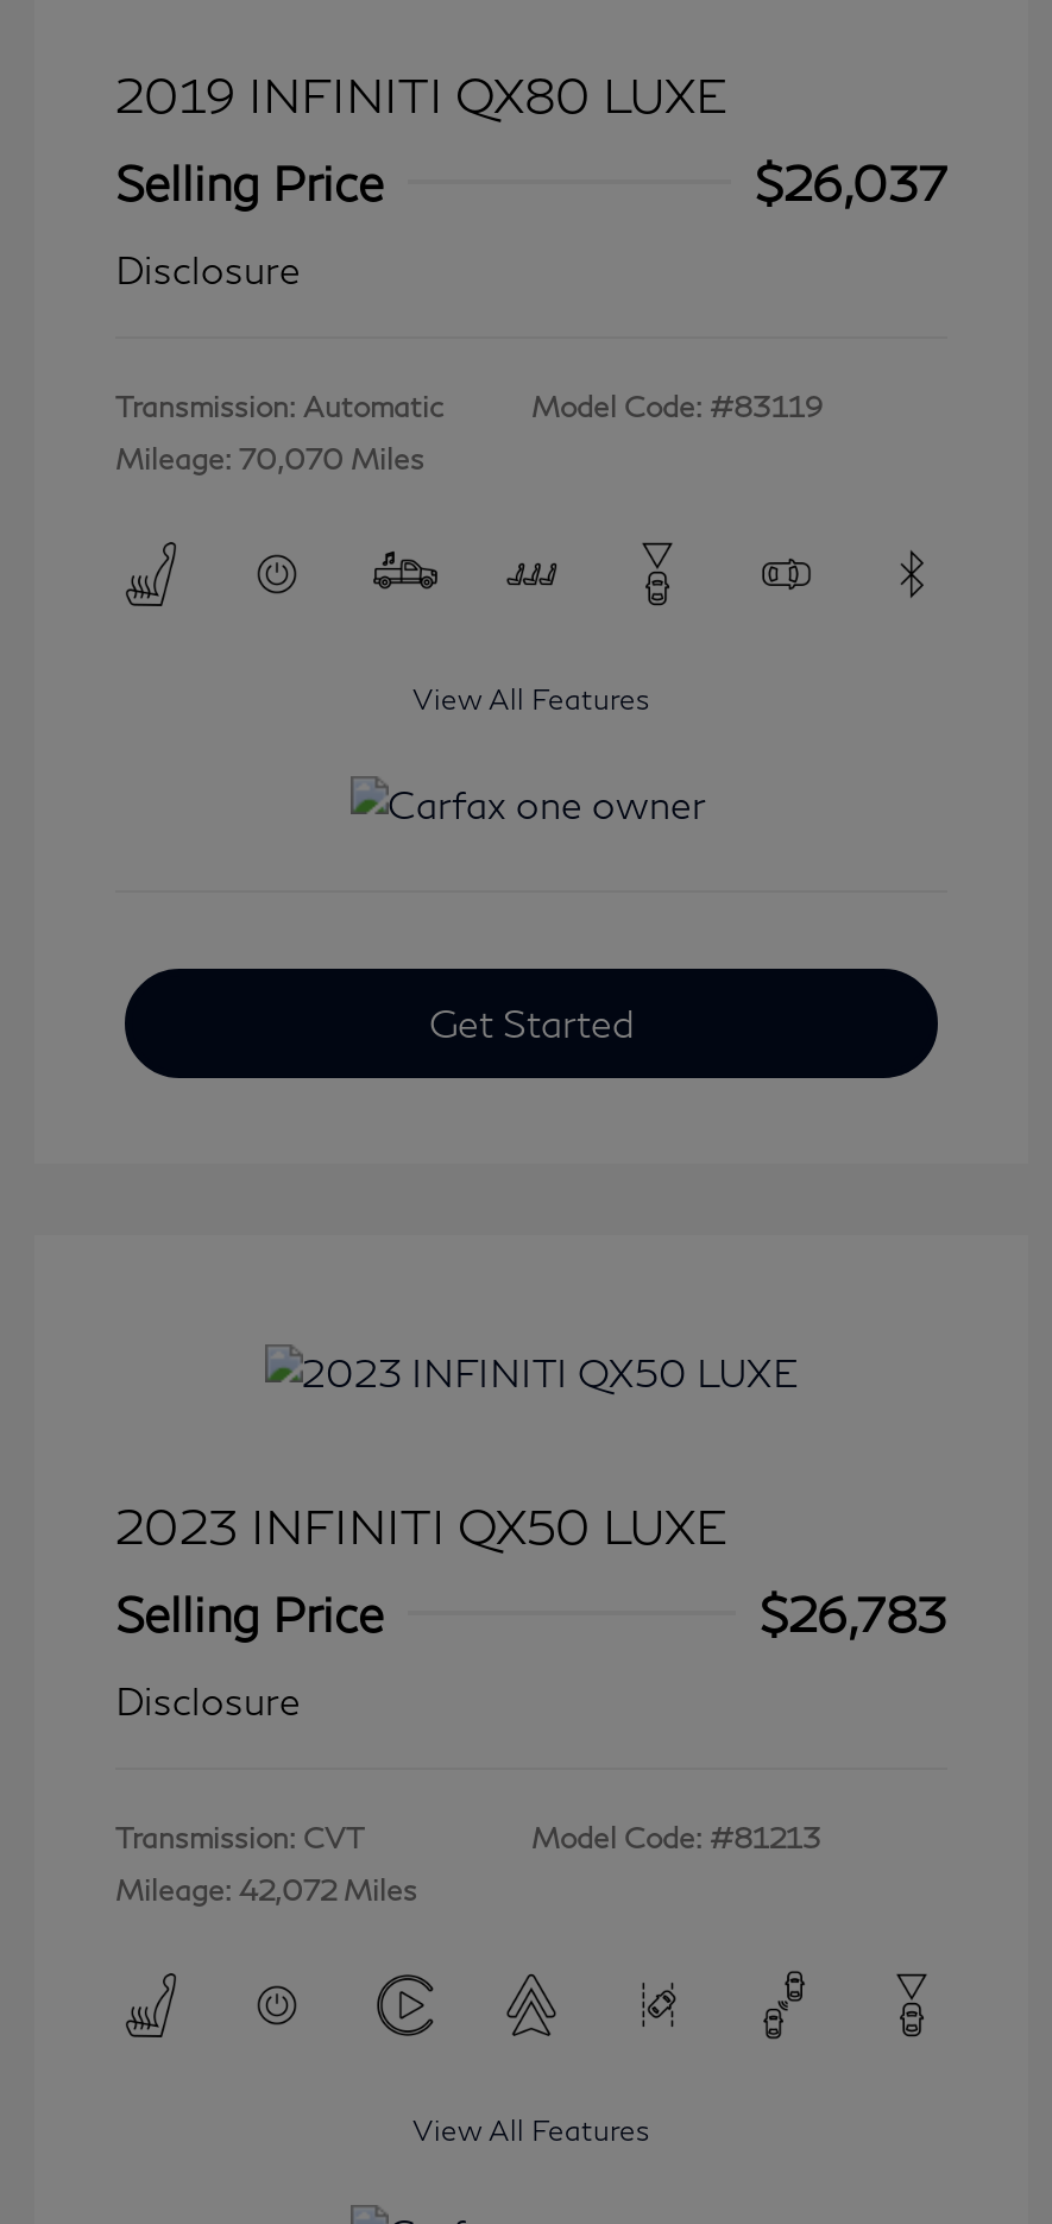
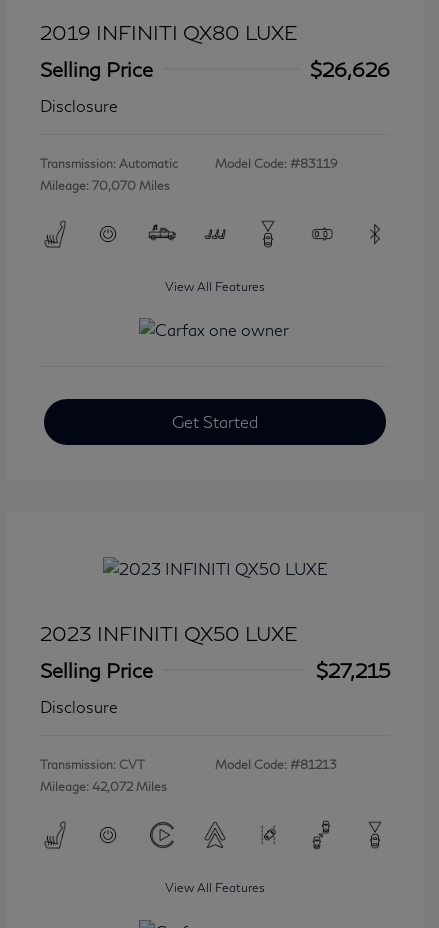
- $26,037
+ $26,626

- $26,783
+ $27,215
